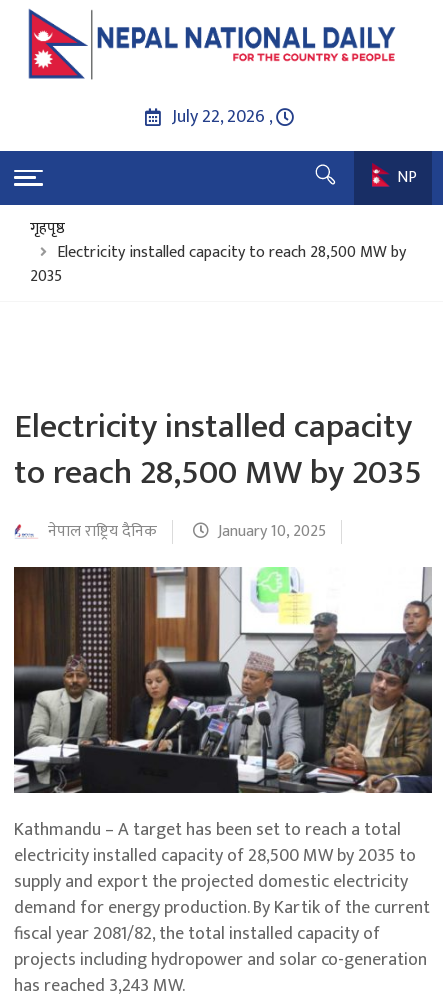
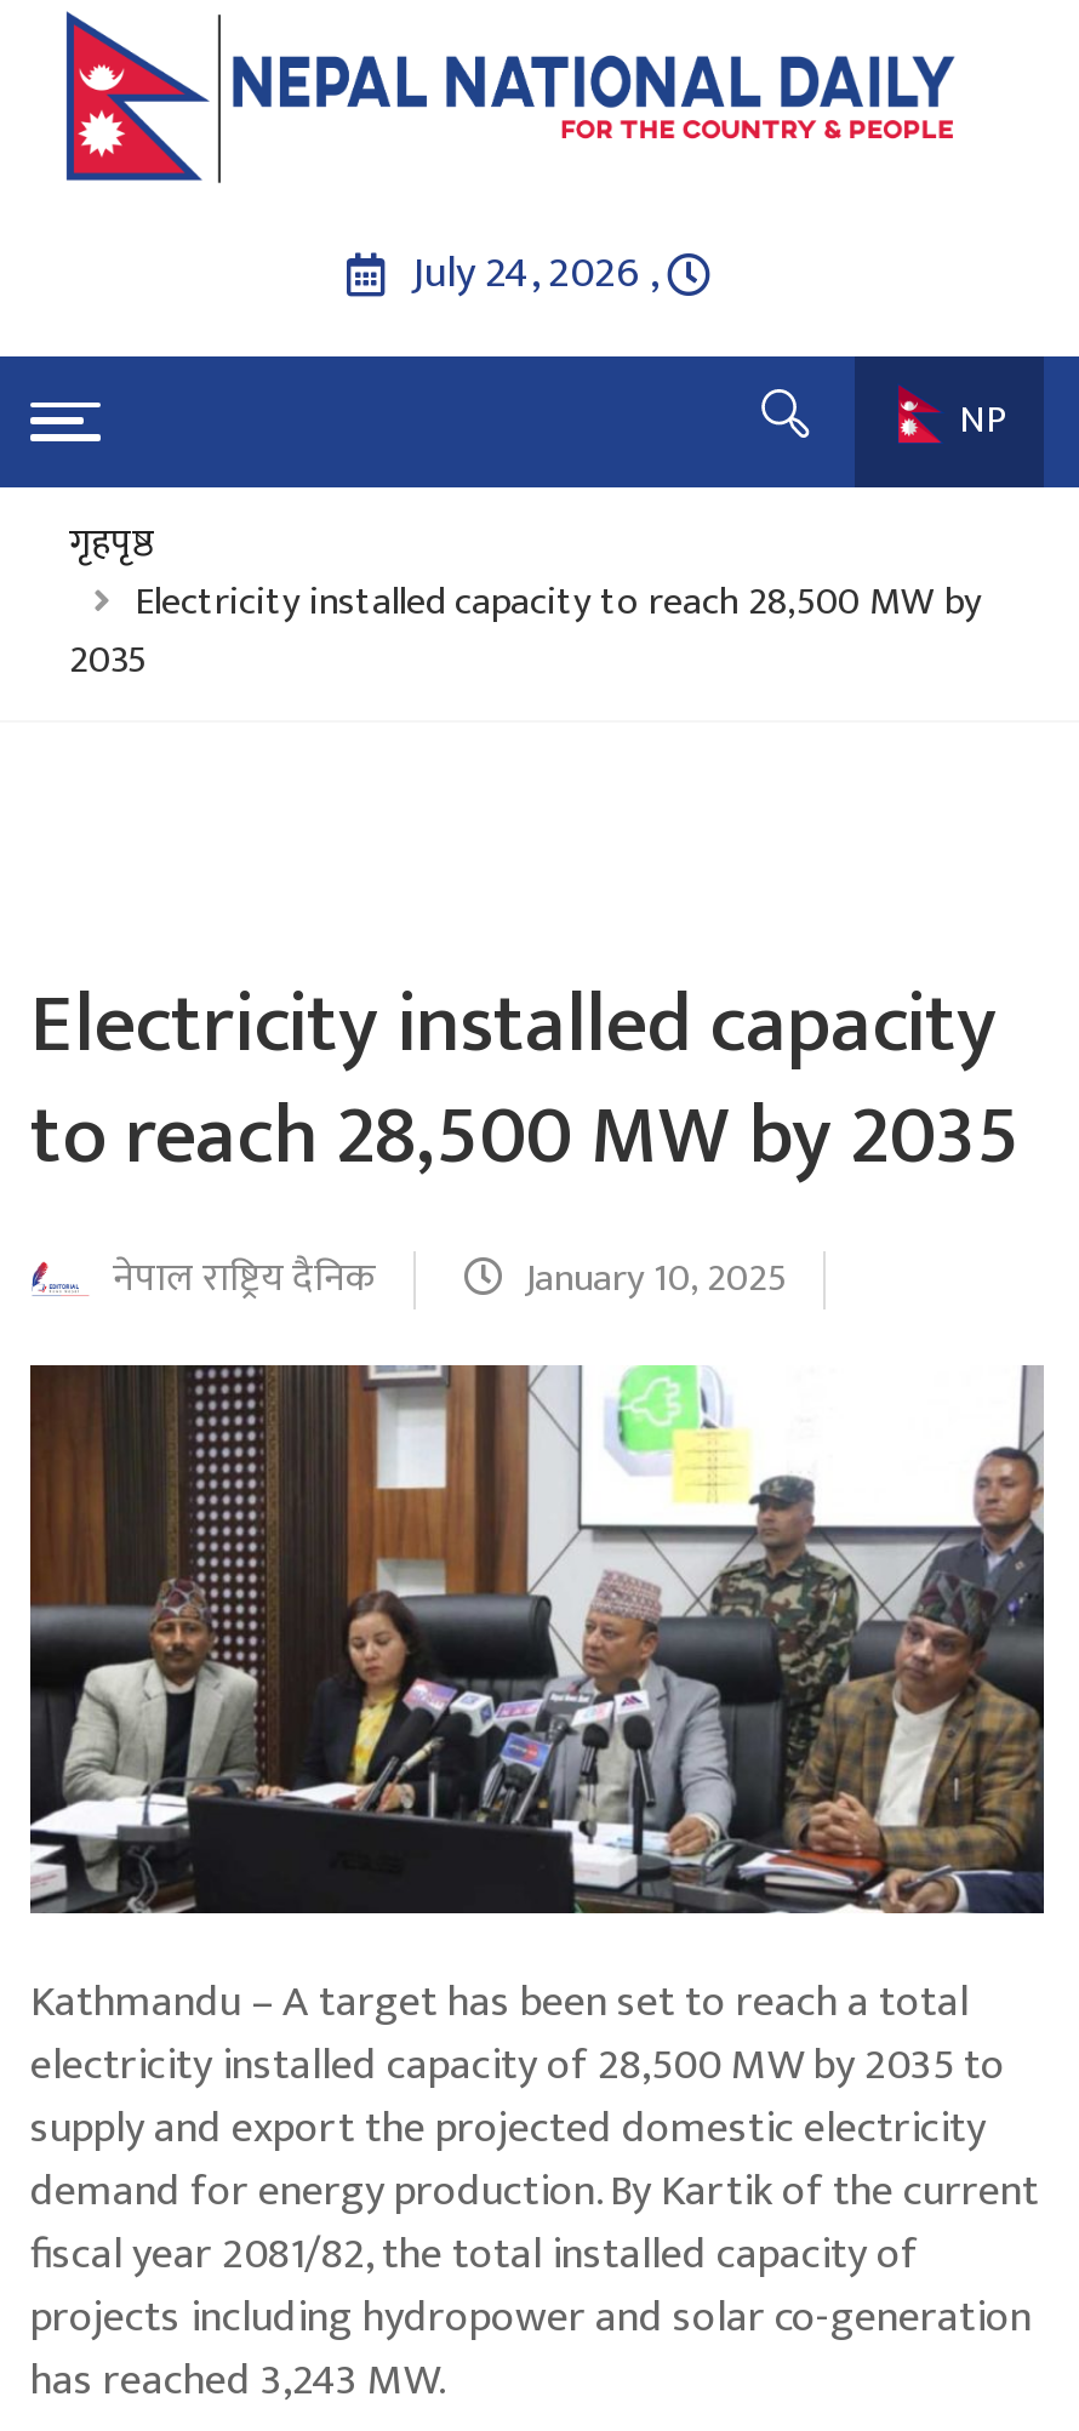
- July 22, 2026 ,
+ July 24, 2026 ,
